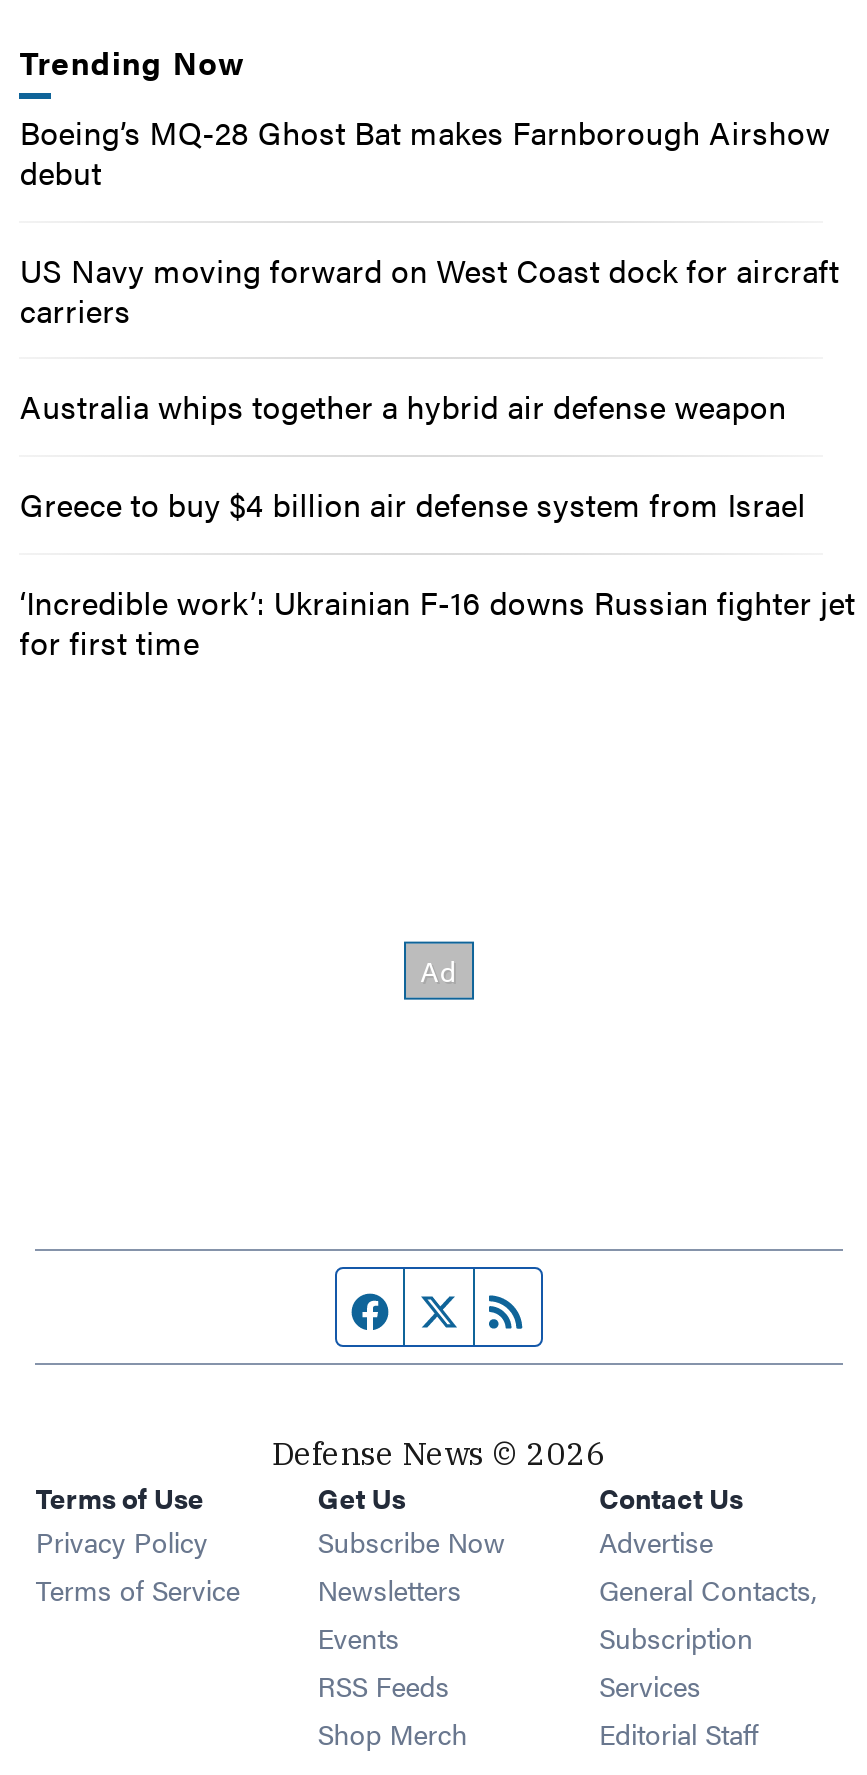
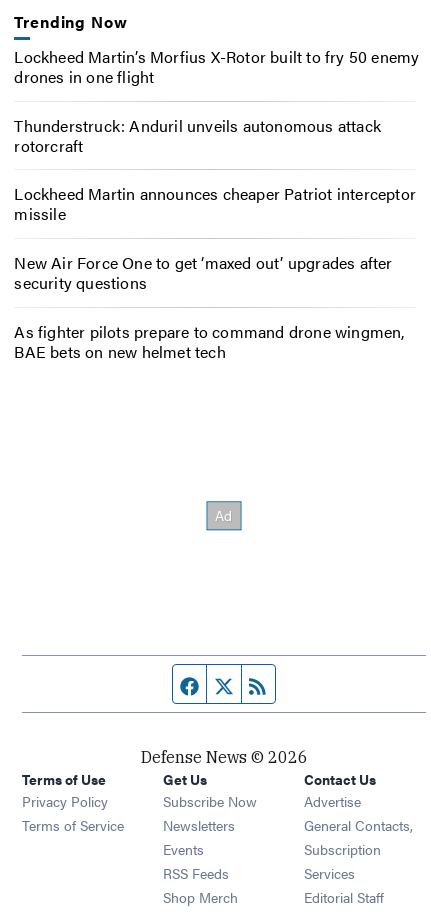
- Boeing’s MQ-28 Ghost Bat makes Farnborough Airshow
- debut
+ Lockheed Martin’s Morfius X-Rotor built to fry 50 enemy
+ drones in one flight

- US Navy moving forward on West Coast dock for aircraft
- carriers
+ Thunderstruck: Anduril unveils autonomous attack
+ rotorcraft

- Australia whips together a hybrid air defense weapon
+ Lockheed Martin announces cheaper Patriot interceptor
+ missile

- Greece to buy $4 billion air defense system from Israel
+ New Air Force One to get ‘maxed out’ upgrades after
+ security questions

- ‘Incredible work’: Ukrainian F-16 downs Russian fighter jet
- for first time
+ As fighter pilots prepare to command drone wingmen,
+ BAE bets on new helmet tech
